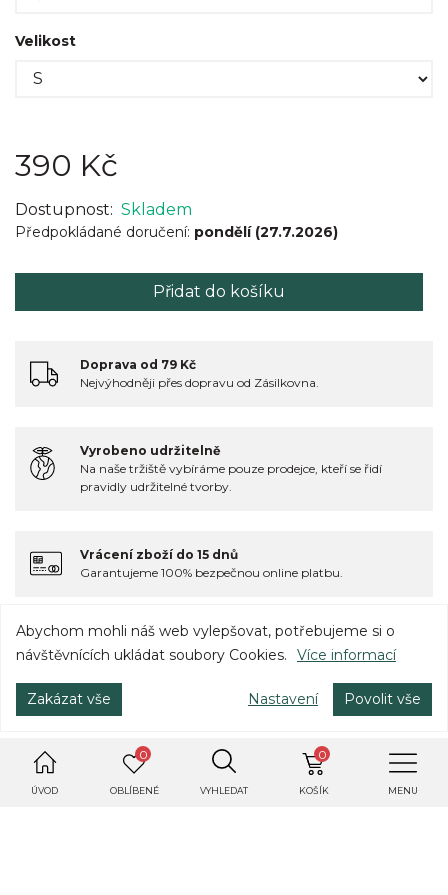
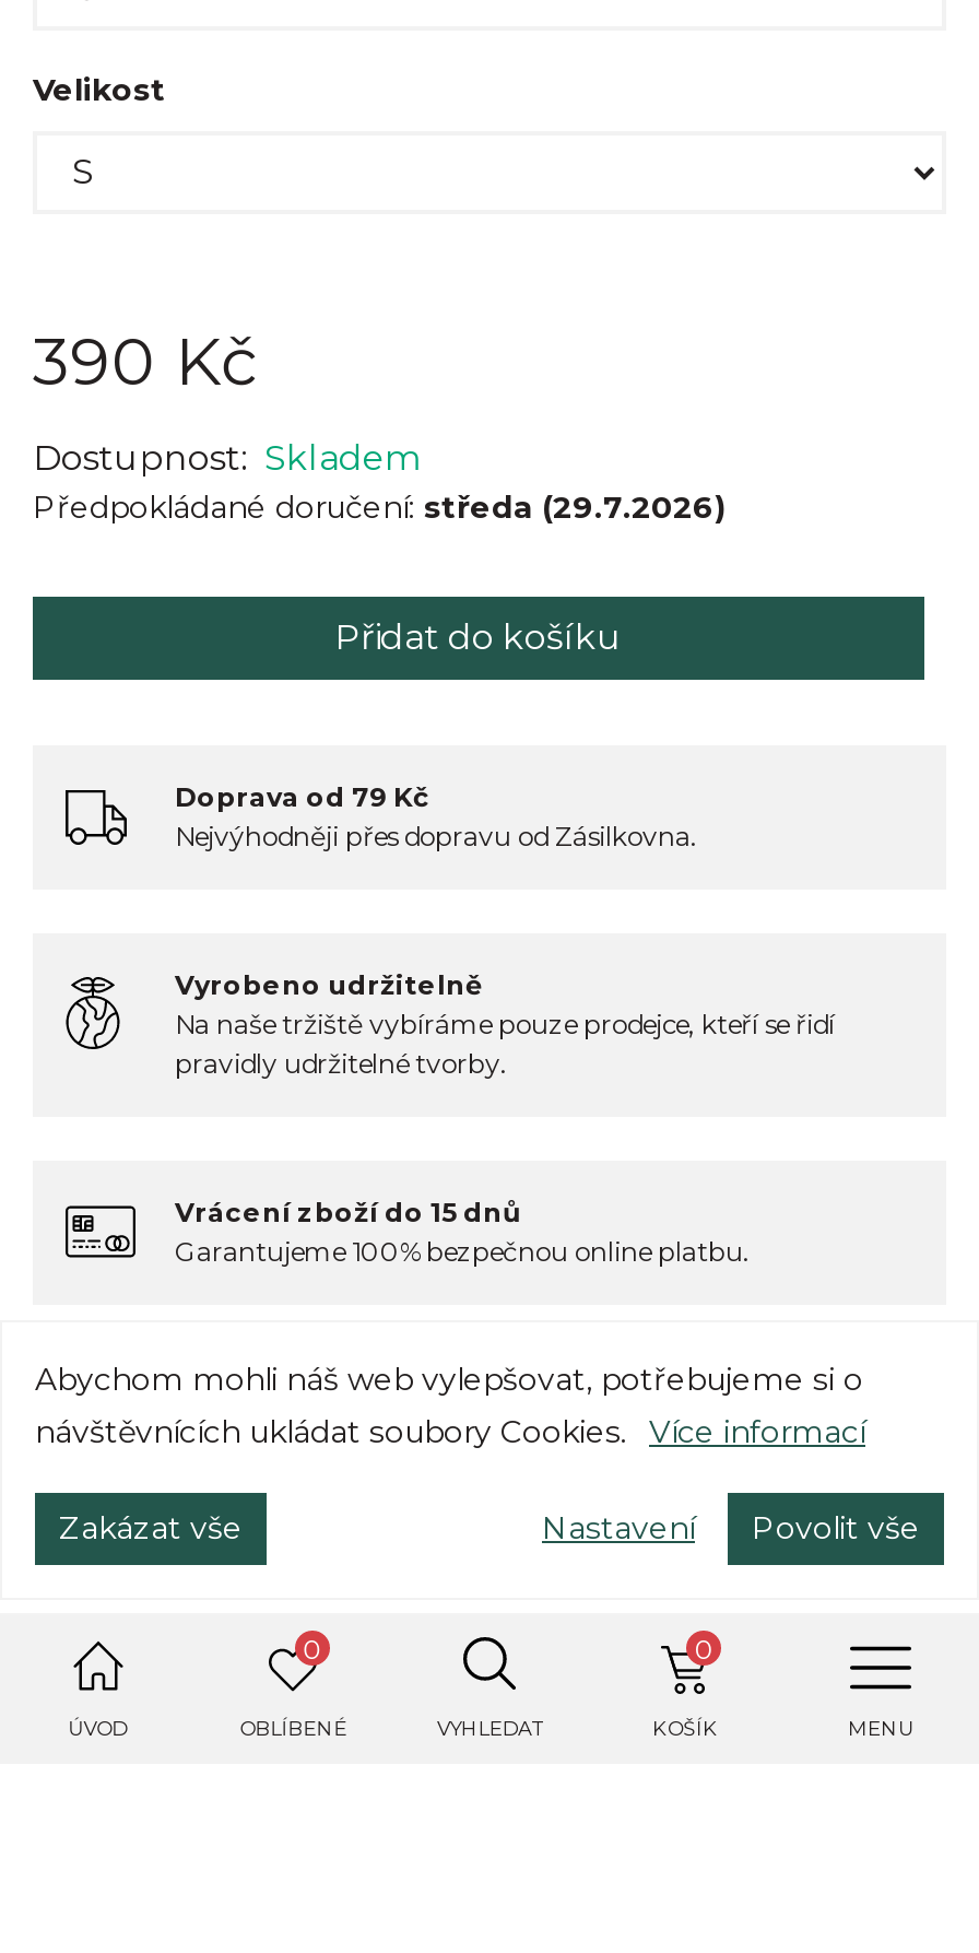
- Předpokládané doručení: pondělí (27.7.2026)
+ Předpokládané doručení: středa (29.7.2026)
